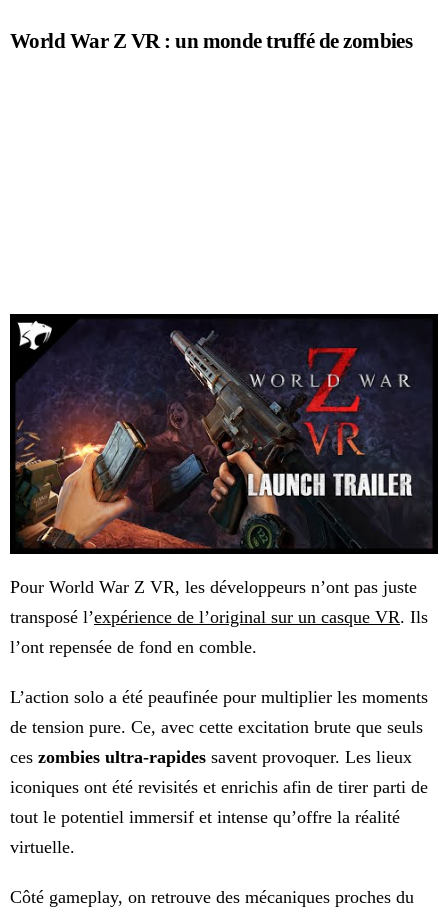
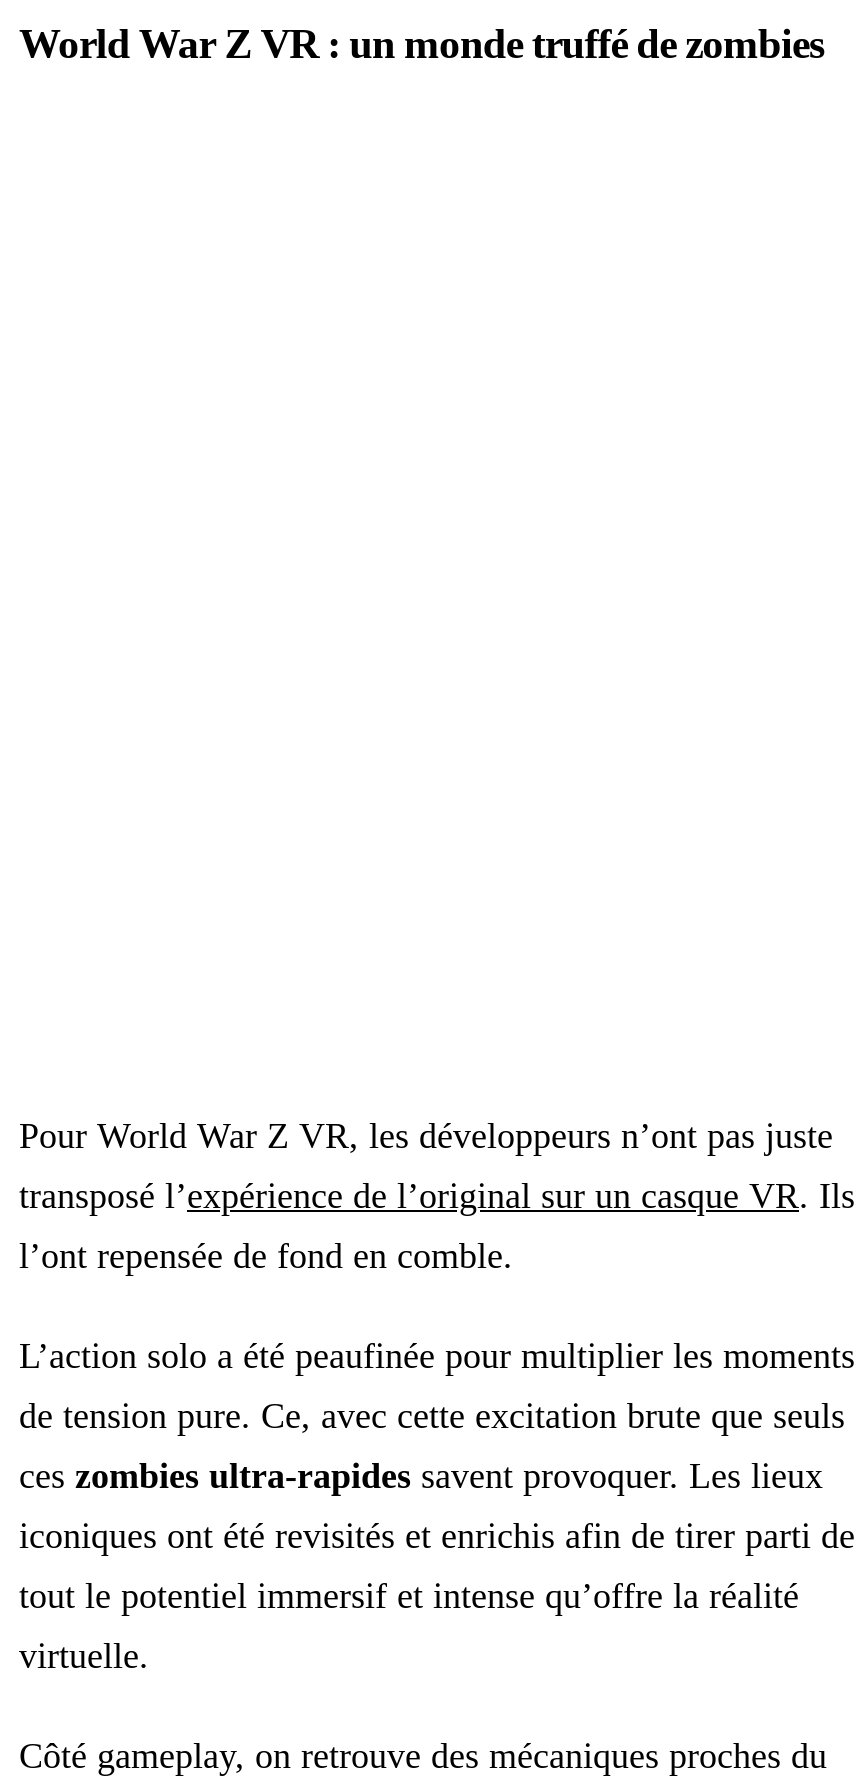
- [image]
